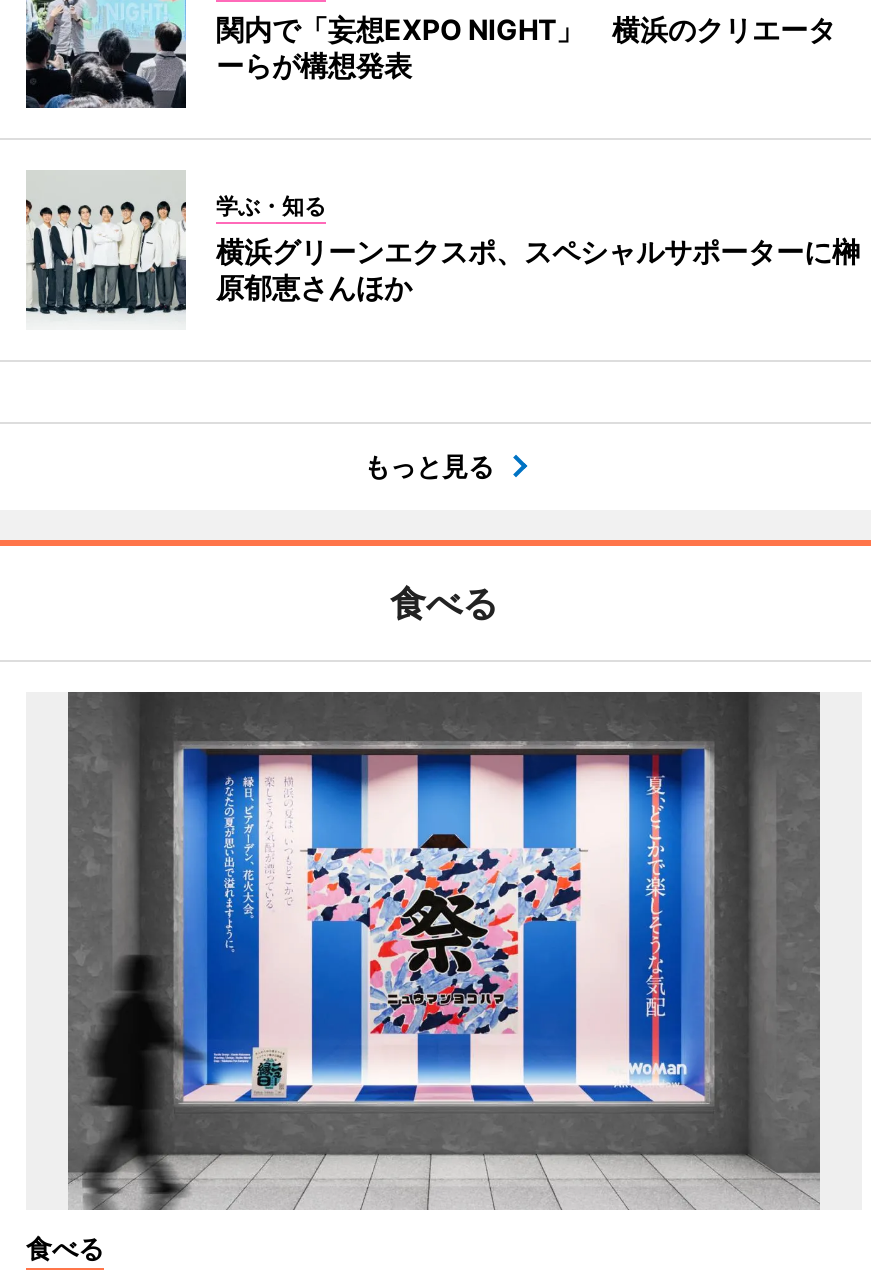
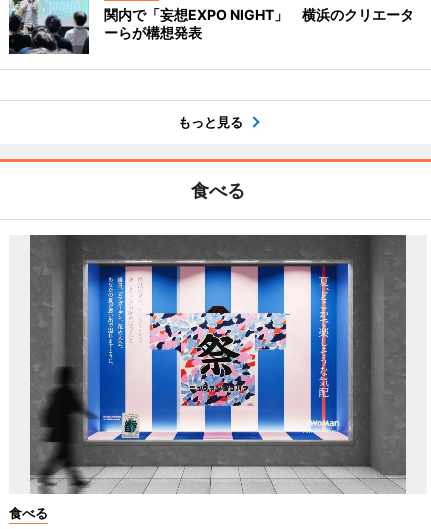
- [image]
- 学ぶ・知る
- 横浜グリーンエクスポ、スペシャルサポーターに榊
- 原郁恵さんほか
